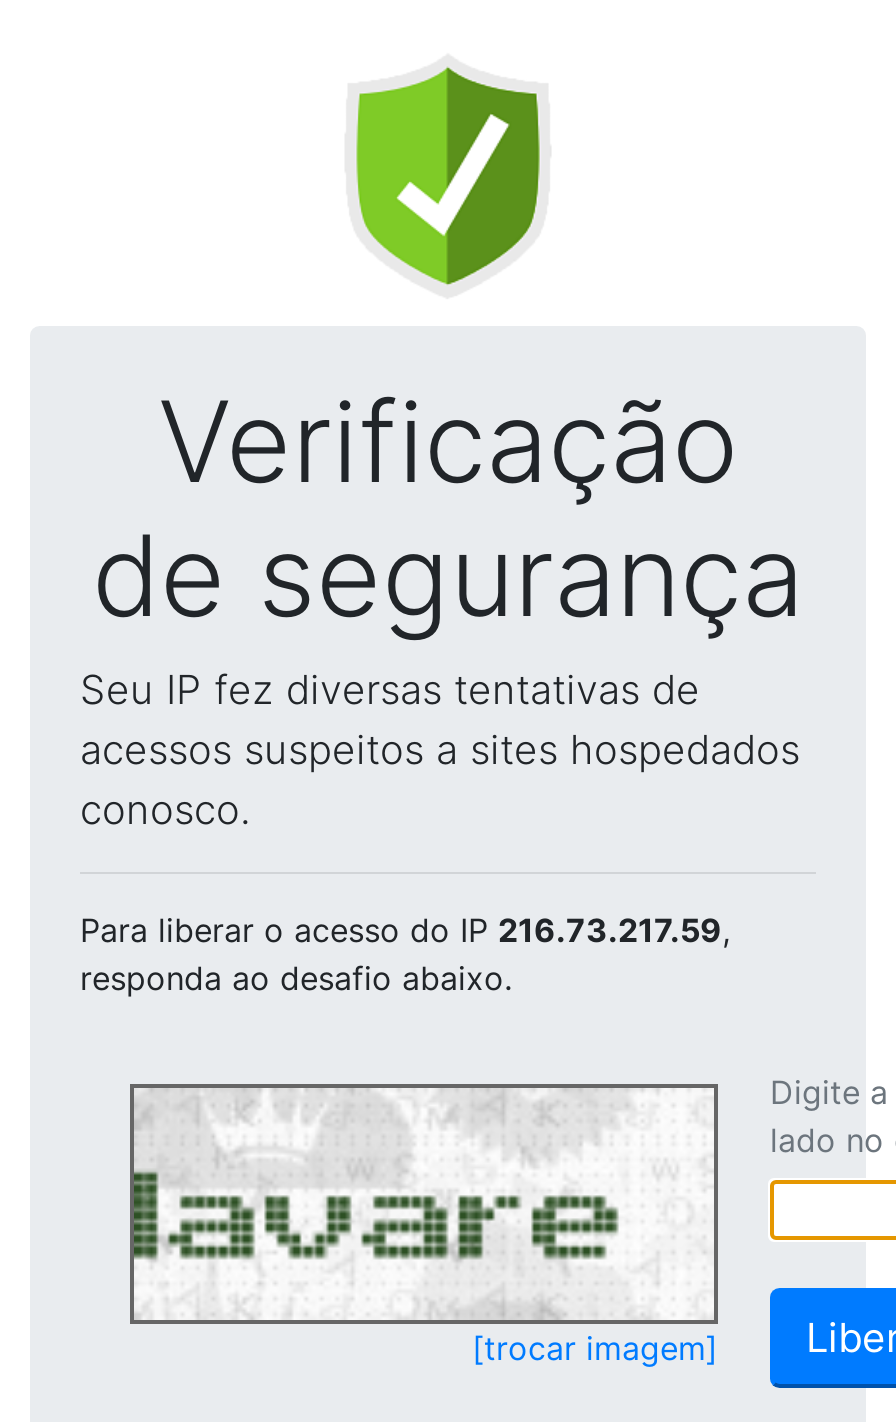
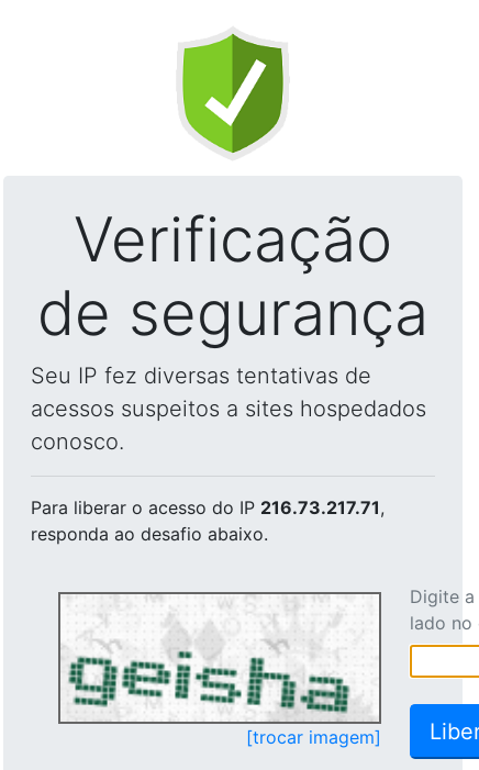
- Para liberar o acesso do IP 216.73.217.59,
+ Para liberar o acesso do IP 216.73.217.71,

- [image]
+ [image]
